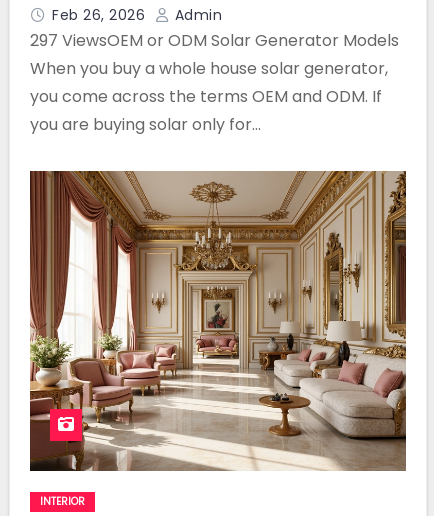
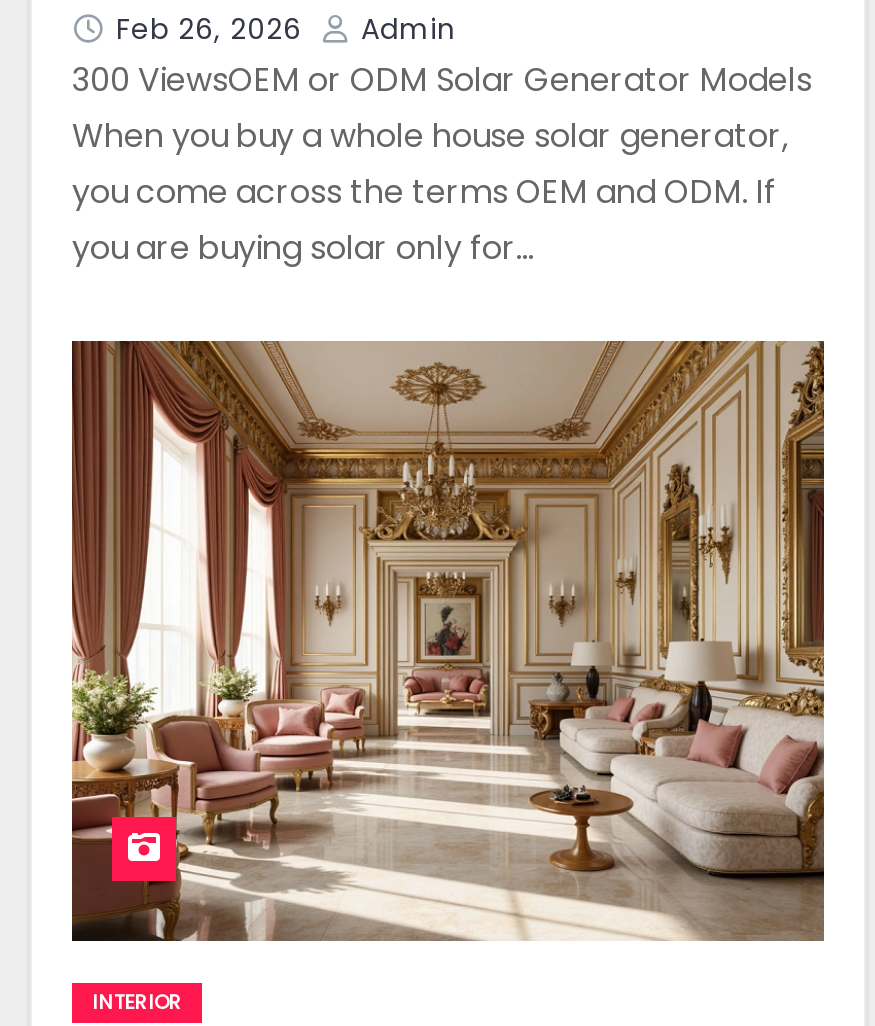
- 297 ViewsOEM or ODM Solar Generator Models
+ 300 ViewsOEM or ODM Solar Generator Models
